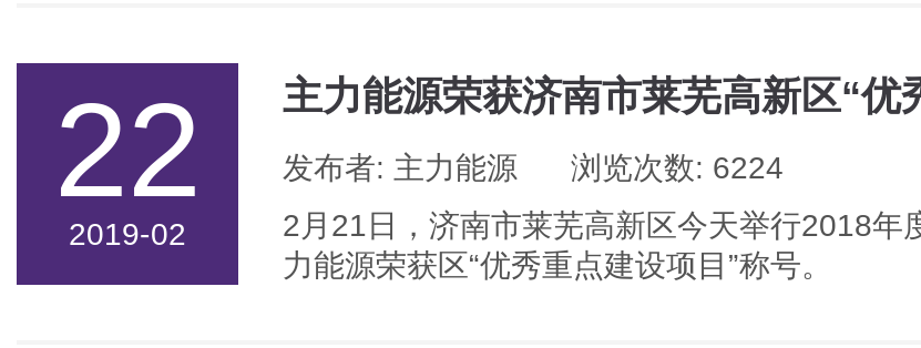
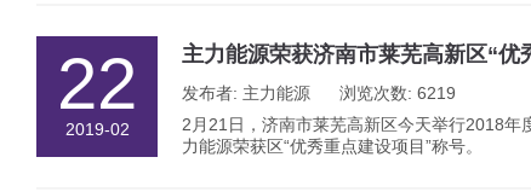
- 发布者: 主力能源 浏览次数: 6224
+ 发布者: 主力能源 浏览次数: 6219
